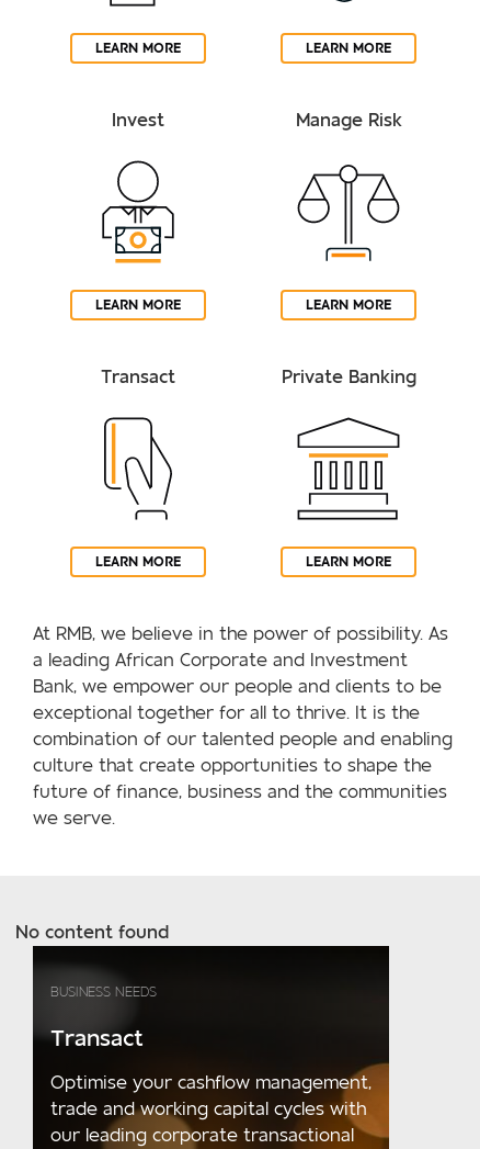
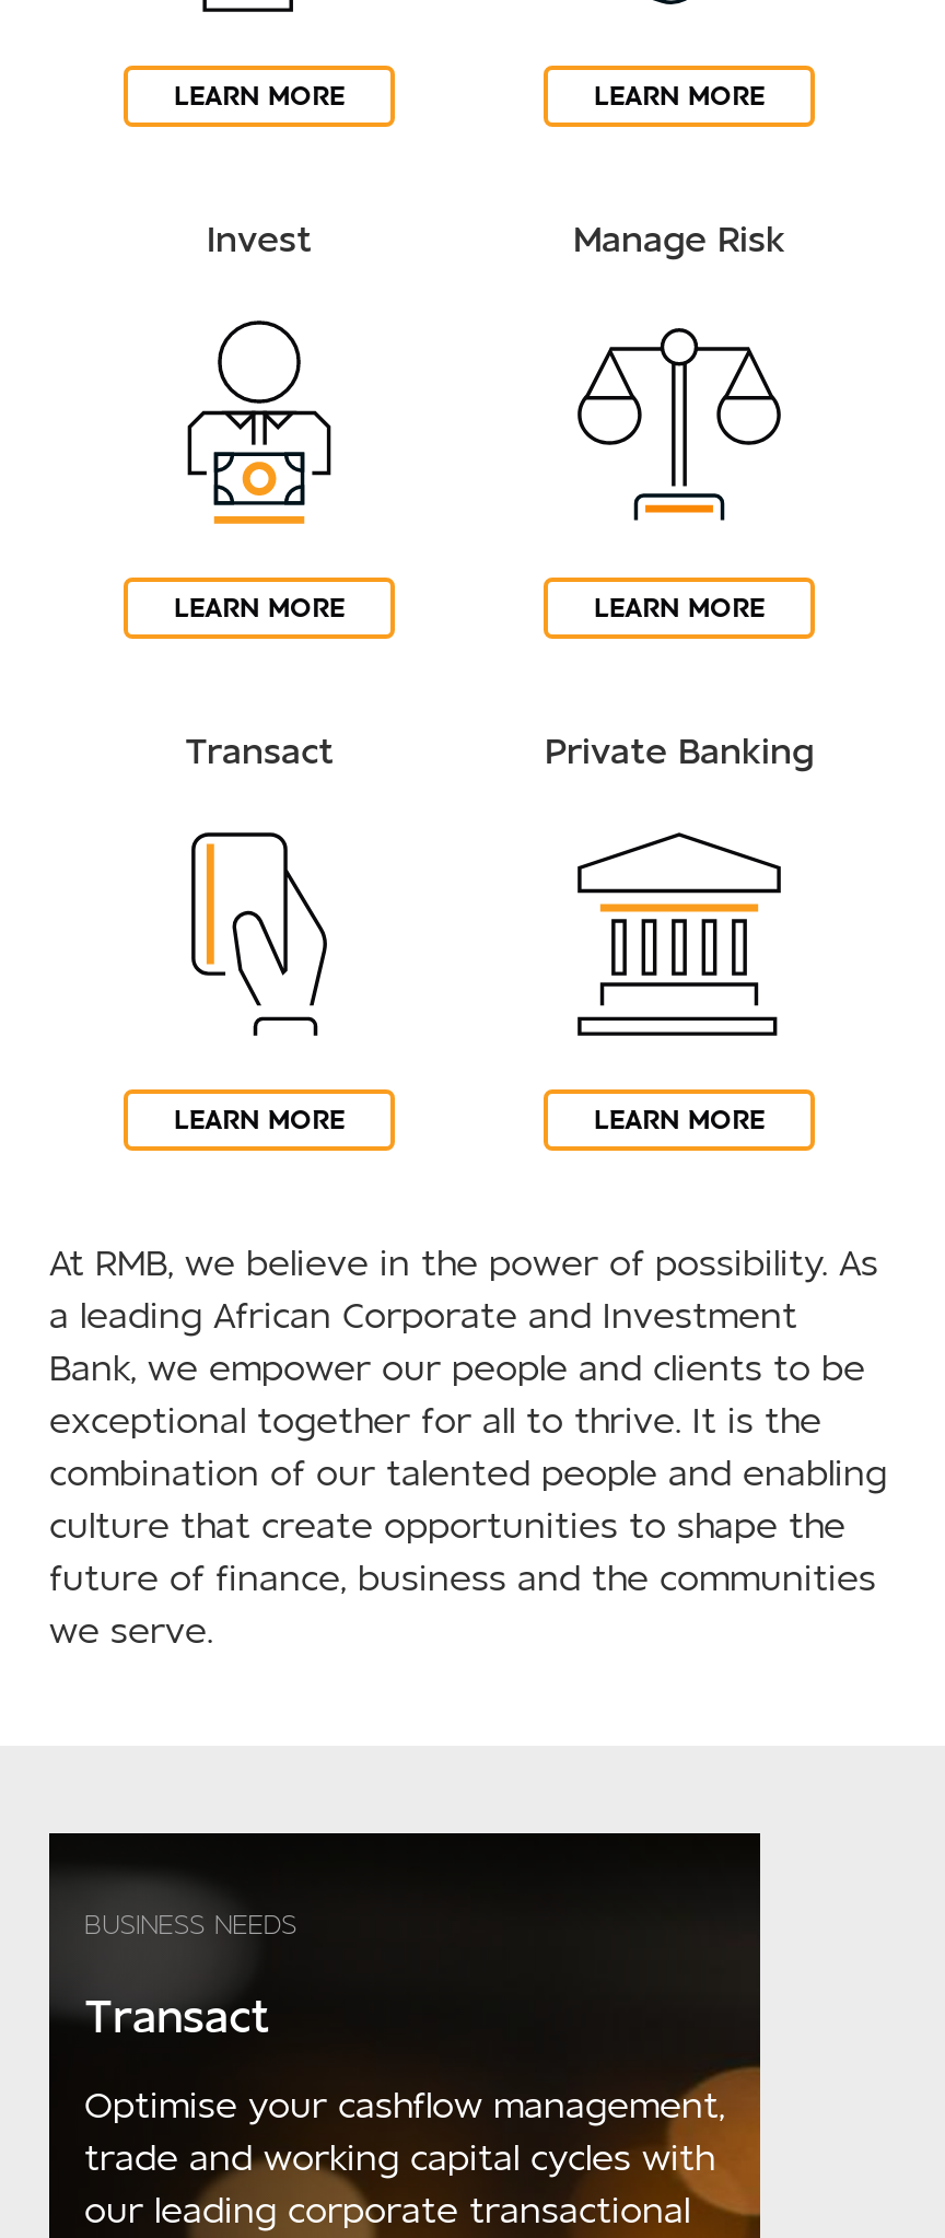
- No content found
